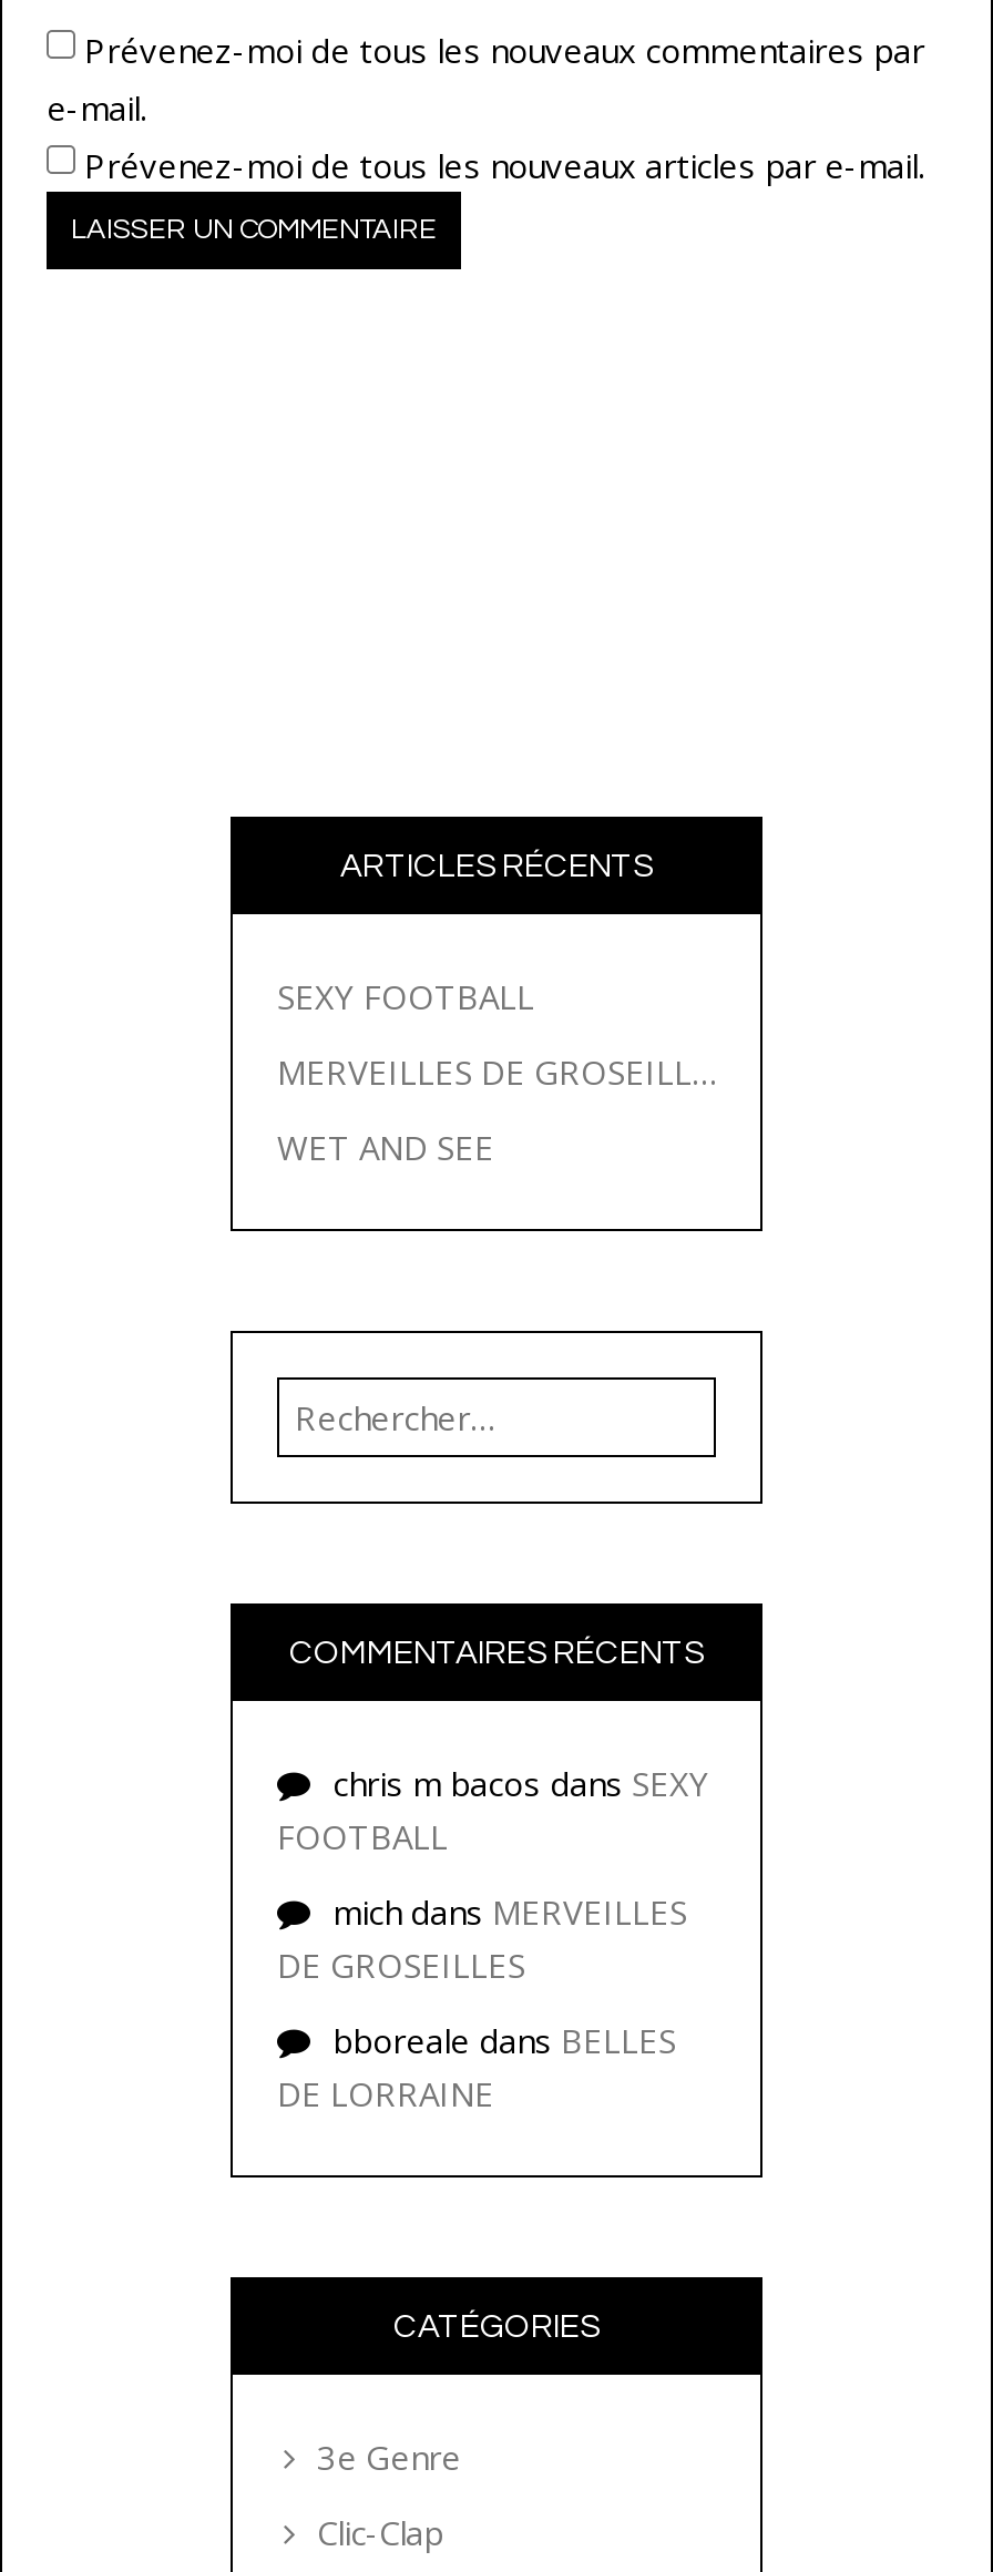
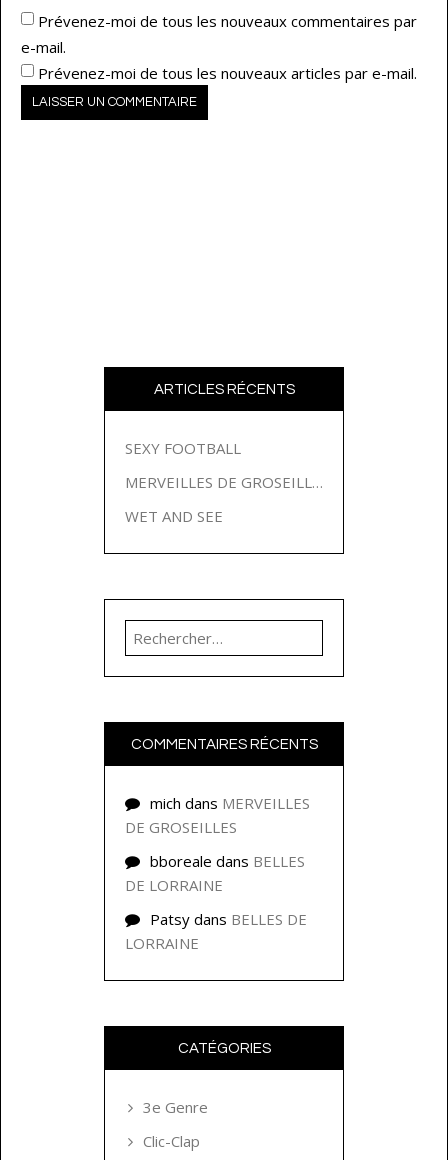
- chris m bacos dans SEXY
- FOOTBALL

moved up: mich dans MERVEILLES | DE GROSEILLES | bboreale dans BELLES | DE LORRAINE

+ Patsy dans BELLES DE
+ LORRAINE
